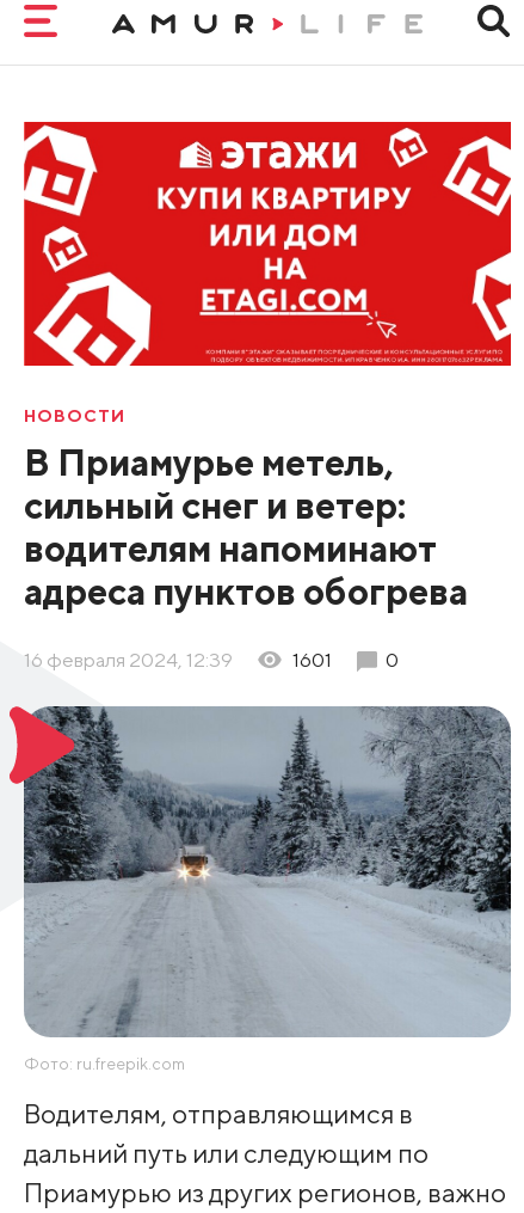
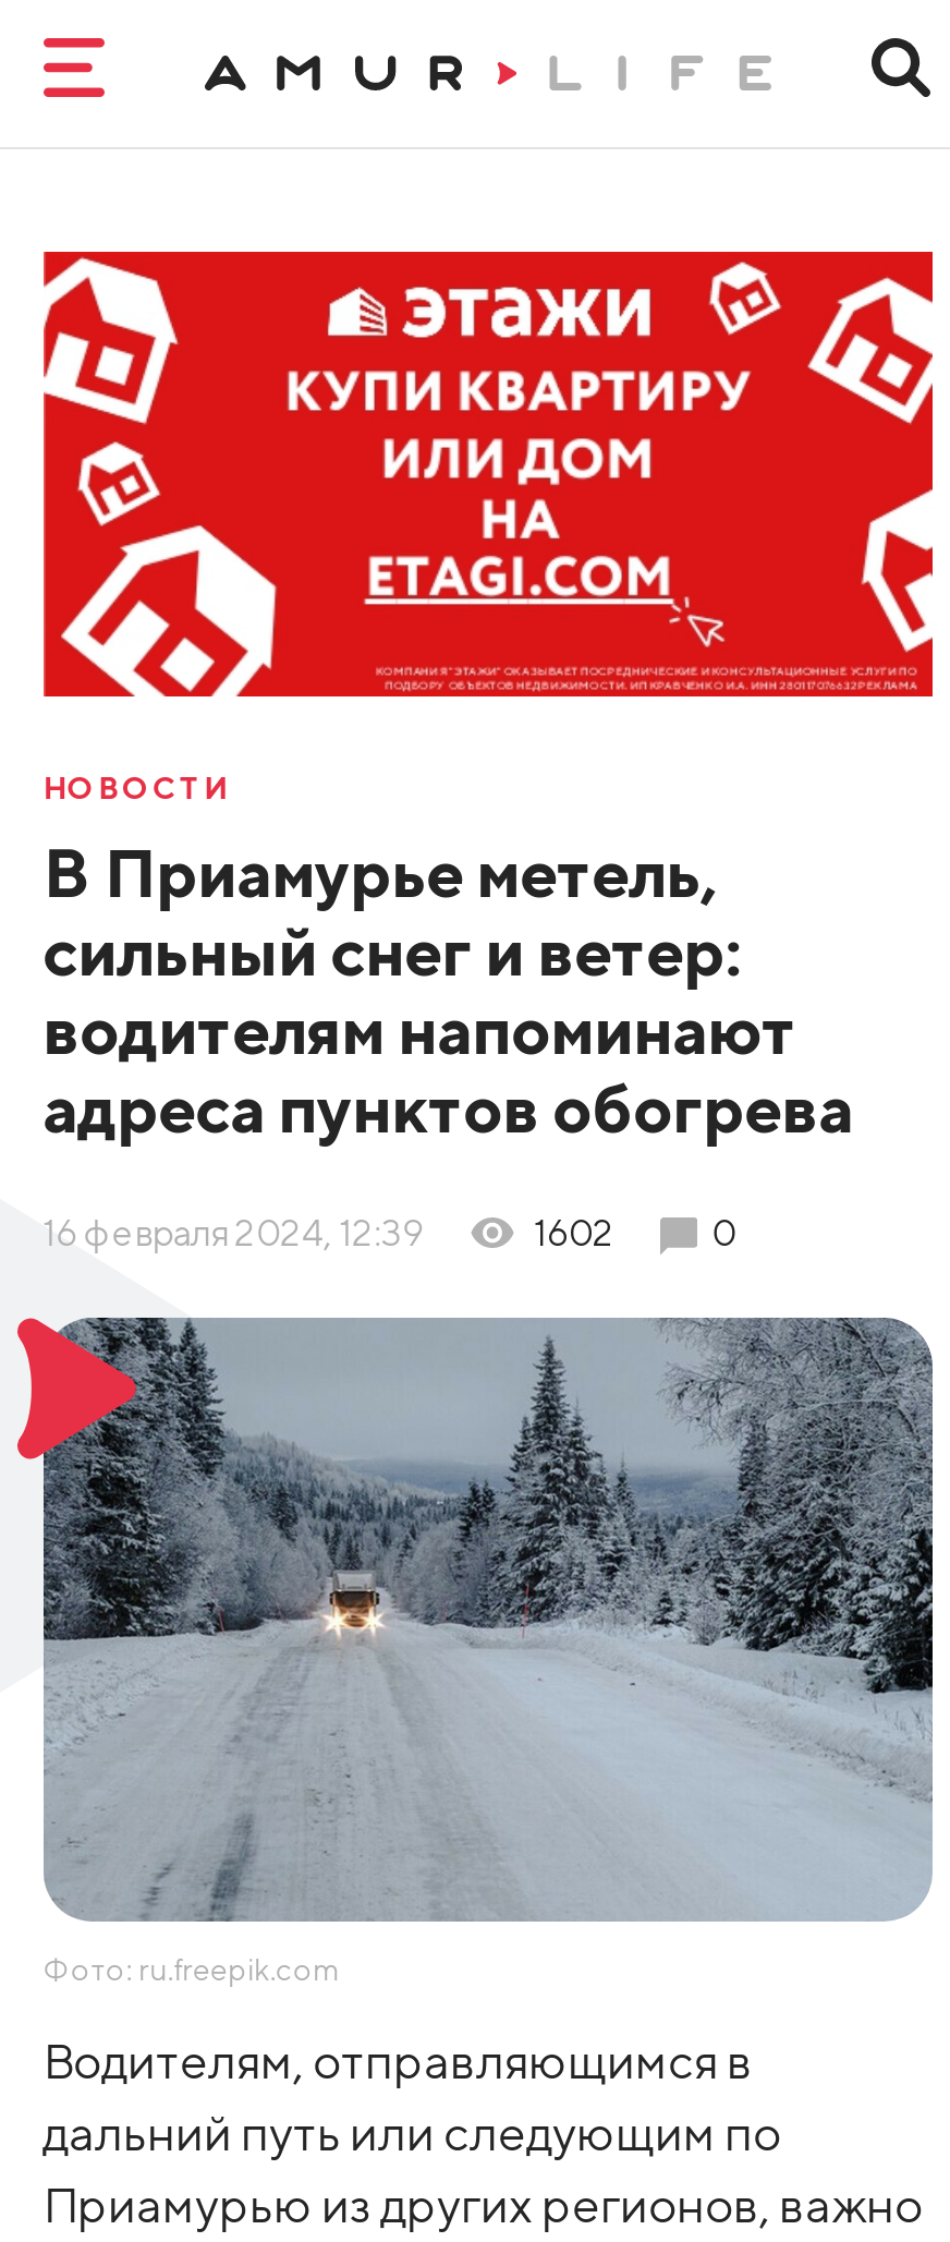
- 1601
+ 1602
